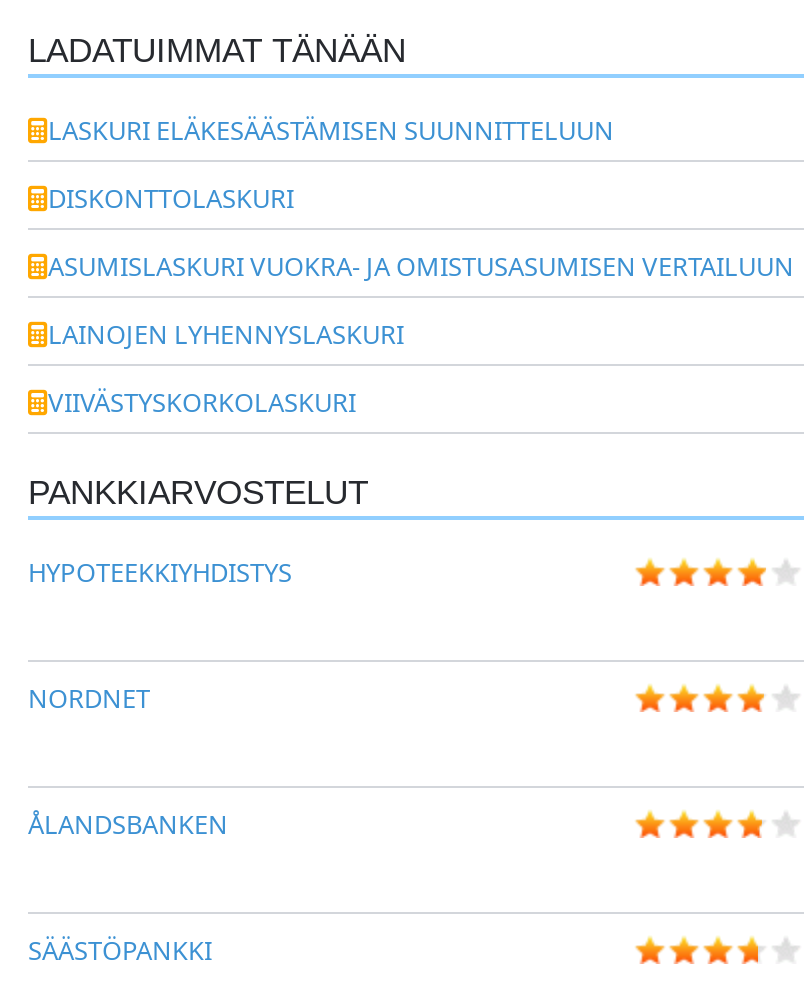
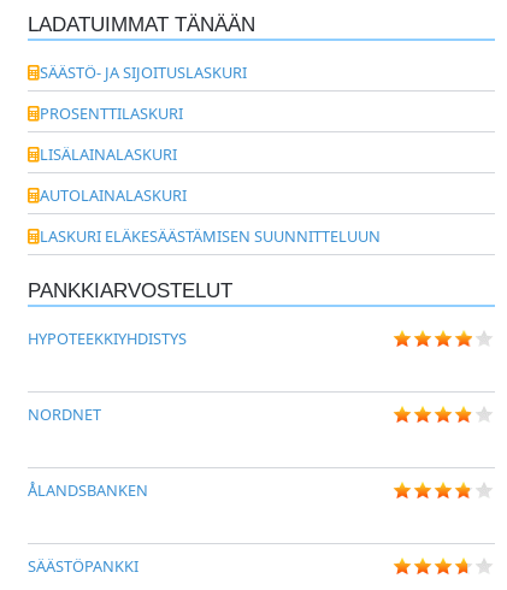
+ SÄÄSTÖ- JA SIJOITUSLASKURI
+ PROSENTTILASKURI
+ LISÄLAINALASKURI
+ AUTOLAINALASKURI

moved down: LASKURI ELÄKESÄÄSTÄMISEN SUUNNITTELUUN

- DISKONTTOLASKURI
- ASUMISLASKURI VUOKRA- JA OMISTUSASUMISEN VERTAILUUN
- LAINOJEN LYHENNYSLASKURI
- VIIVÄSTYSKORKOLASKURI
